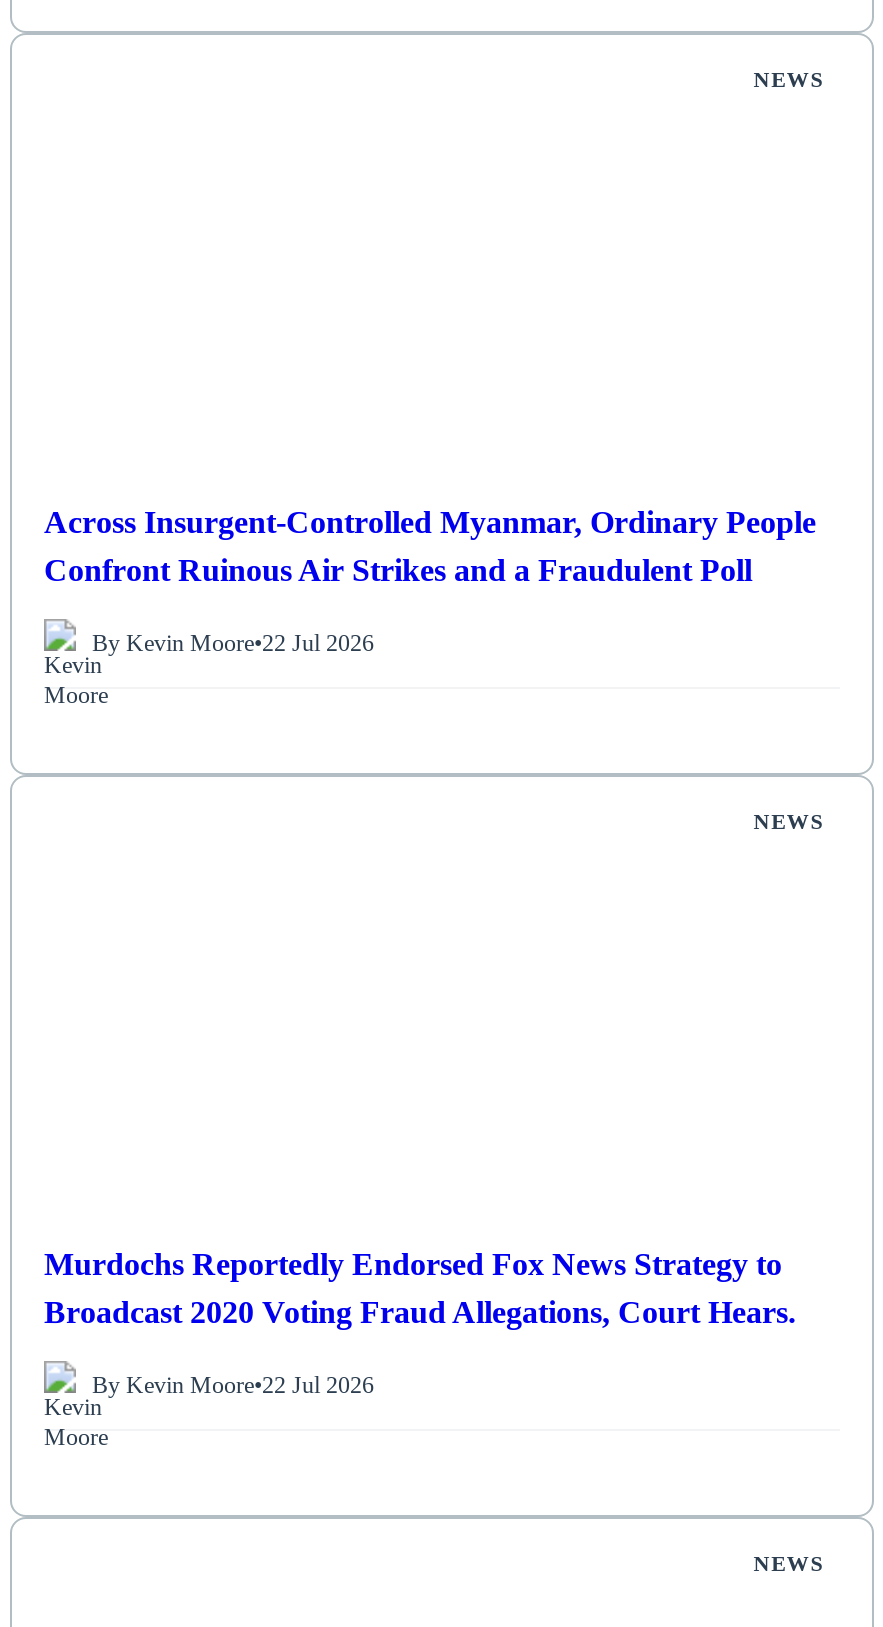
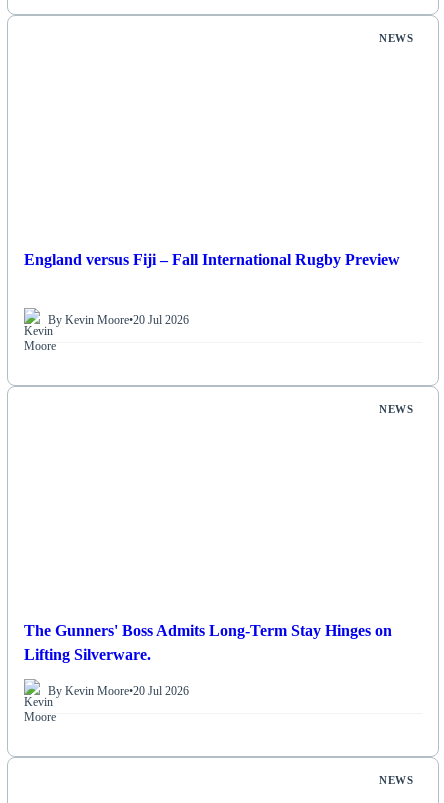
- Across Insurgent-Controlled Myanmar, Ordinary People
- Confront Ruinous Air Strikes and a Fraudulent Poll
+ England versus Fiji – Fall International Rugby Preview

- By Kevin Moore•22 Jul 2026
+ By Kevin Moore•20 Jul 2026

- Murdochs Reportedly Endorsed Fox News Strategy to
- Broadcast 2020 Voting Fraud Allegations, Court Hears.
+ The Gunners' Boss Admits Long-Term Stay Hinges on
+ Lifting Silverware.

- By Kevin Moore•22 Jul 2026
+ By Kevin Moore•20 Jul 2026
